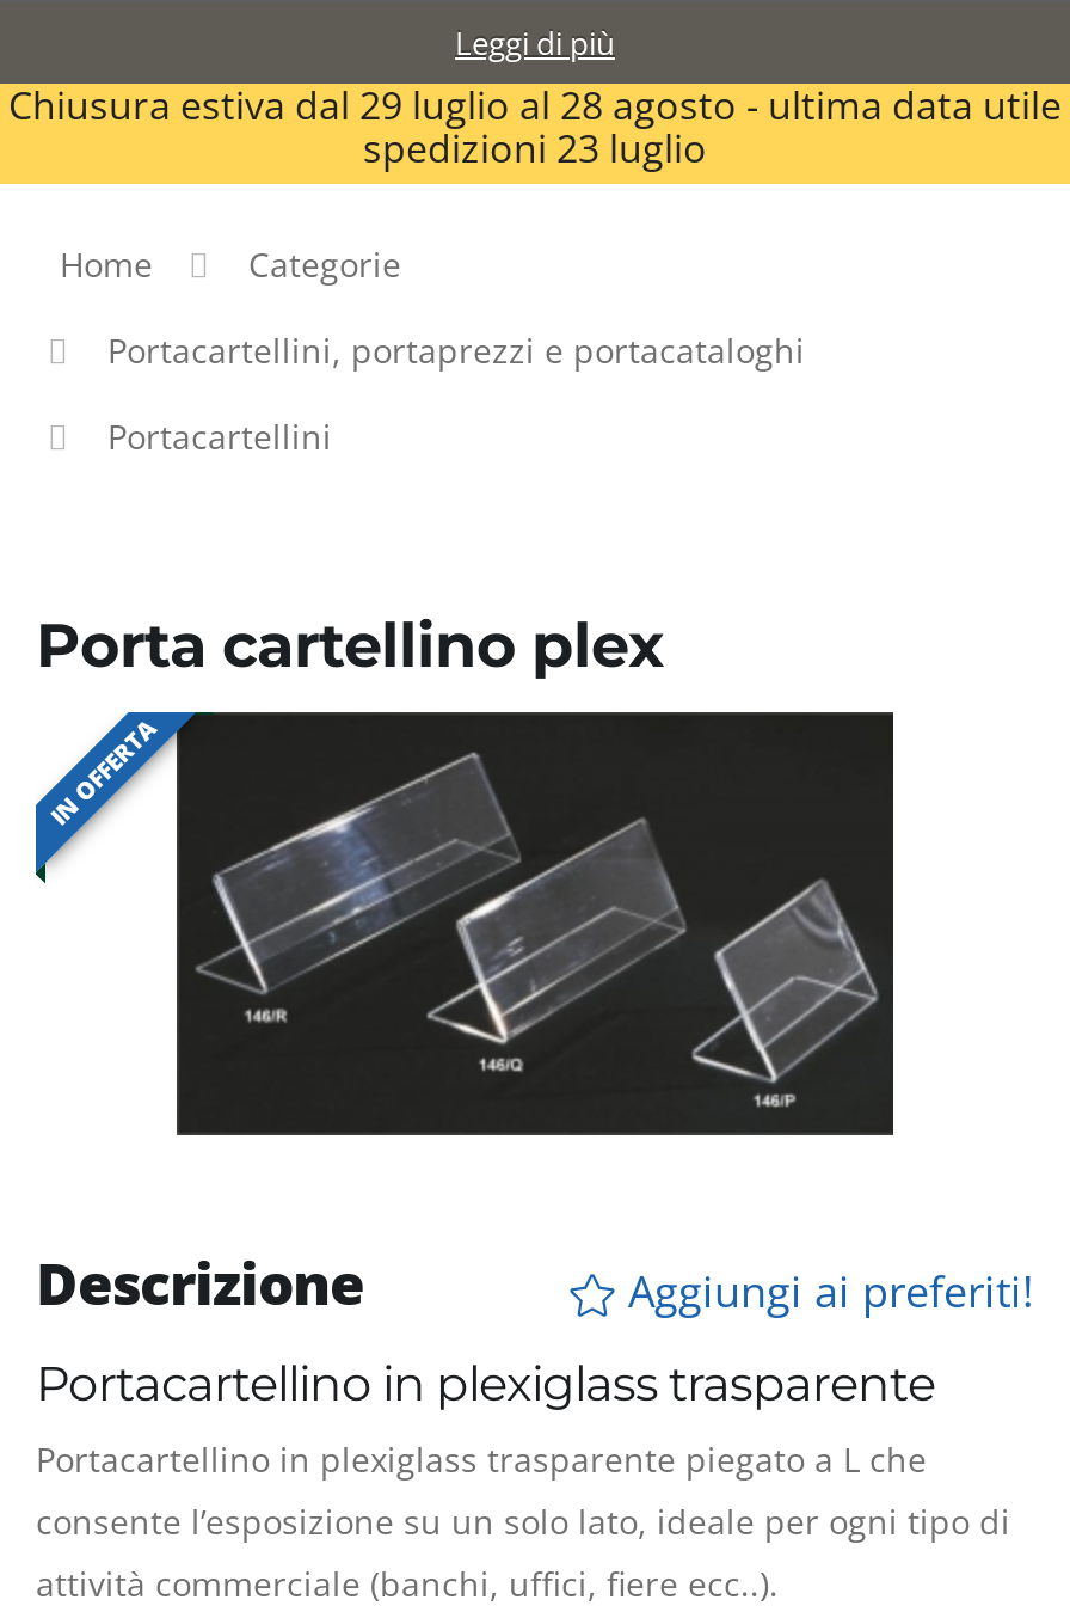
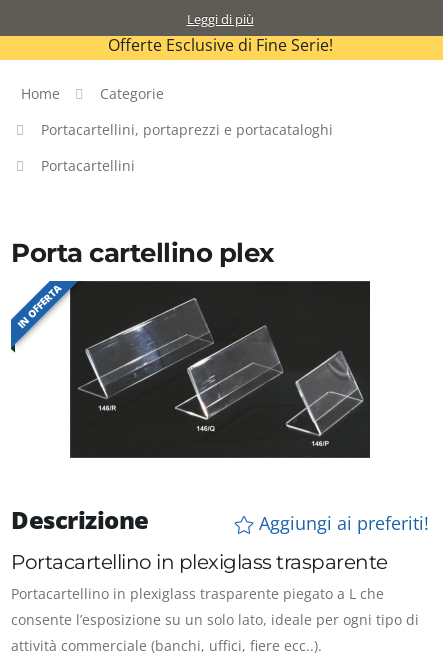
- Chiusura estiva dal 29 luglio al 28 agosto - ultima data utile
- spedizioni 23 luglio
+ Offerte Esclusive di Fine Serie!
